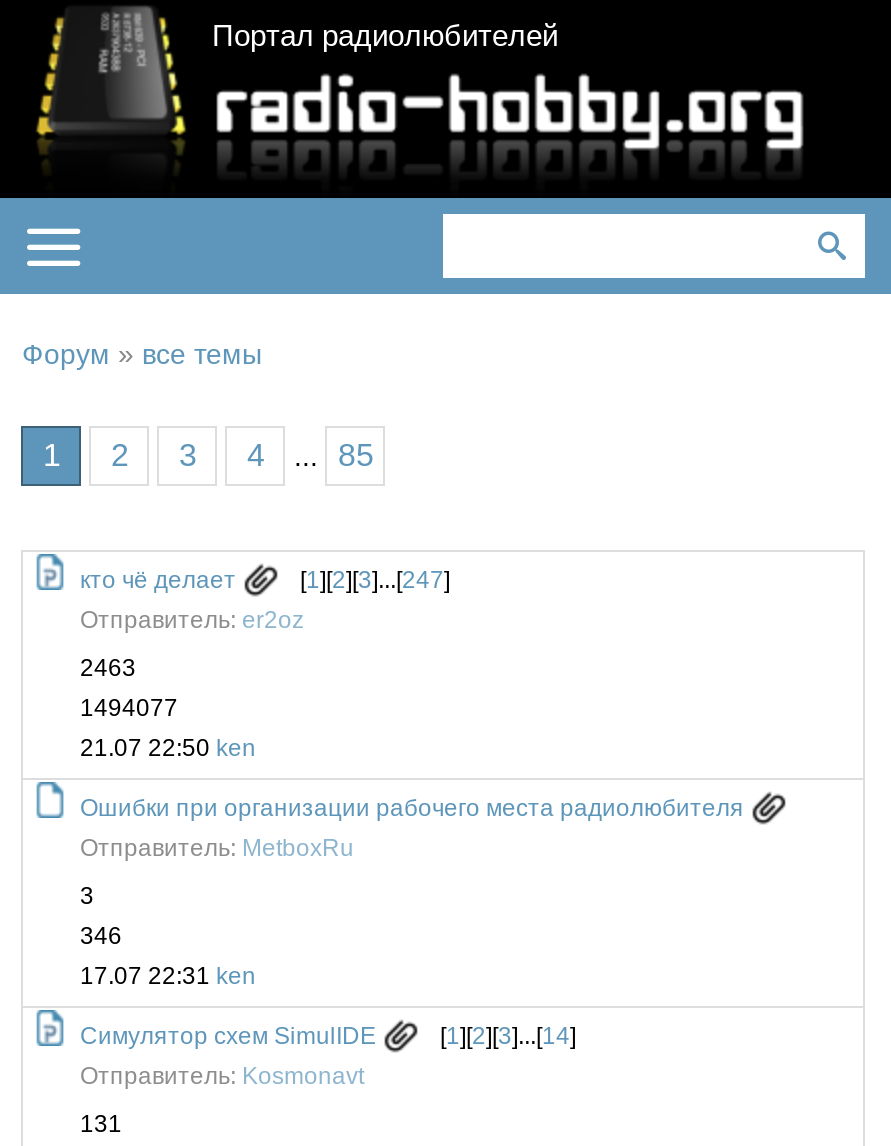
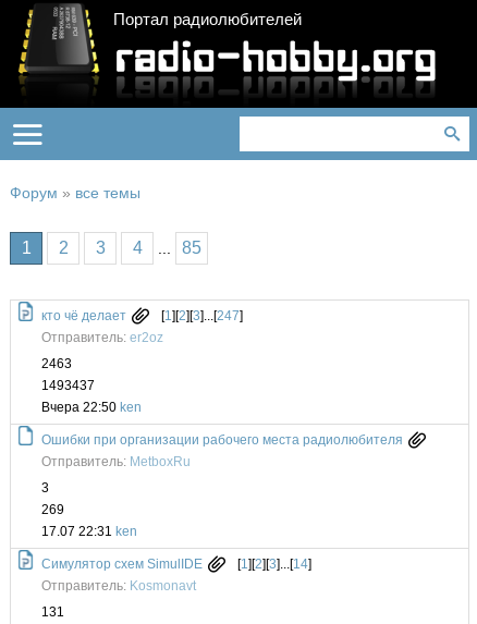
- 1494077
+ 1493437

- 21.07 22:50 ken
+ Вчера 22:50 ken

- 346
+ 269
